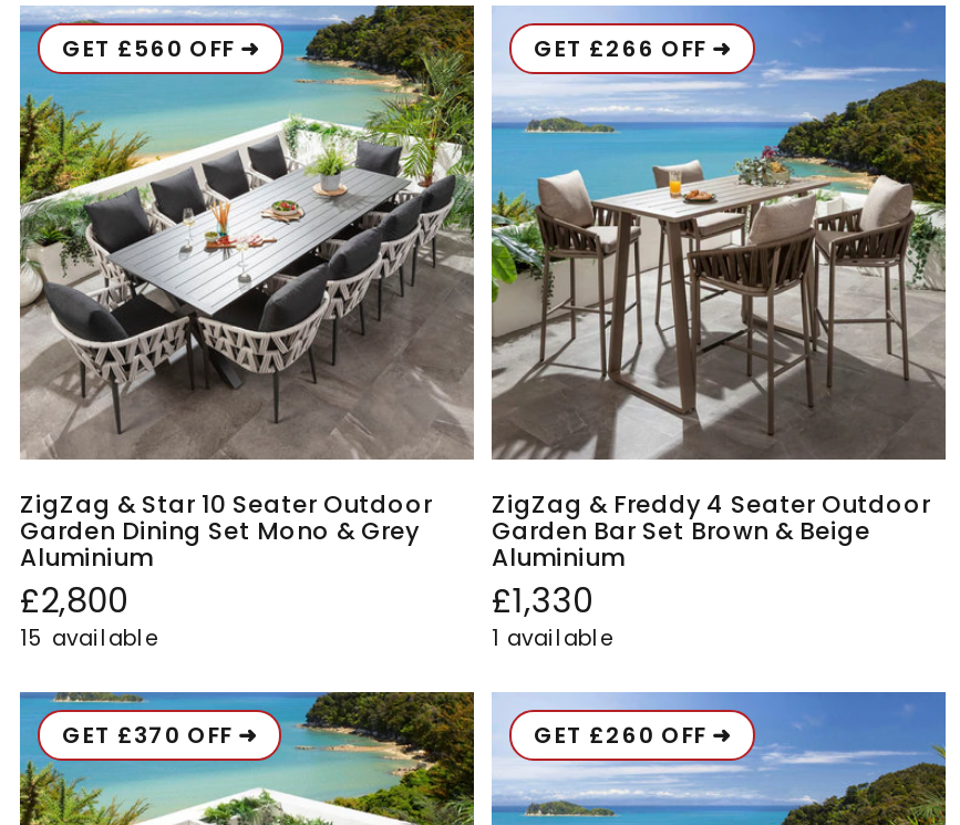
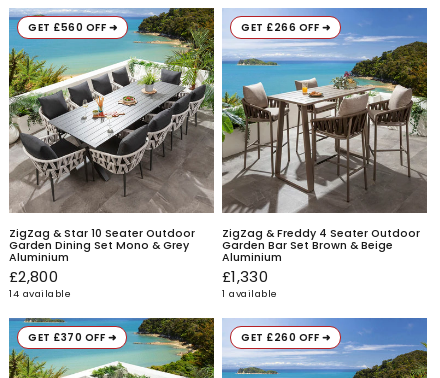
- 15 available
+ 14 available
